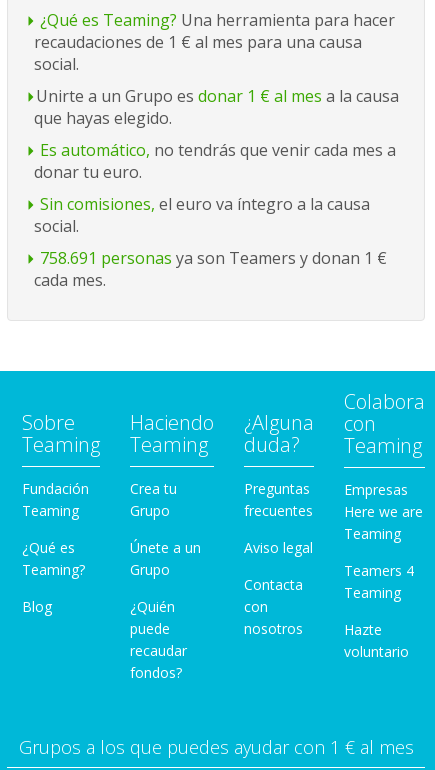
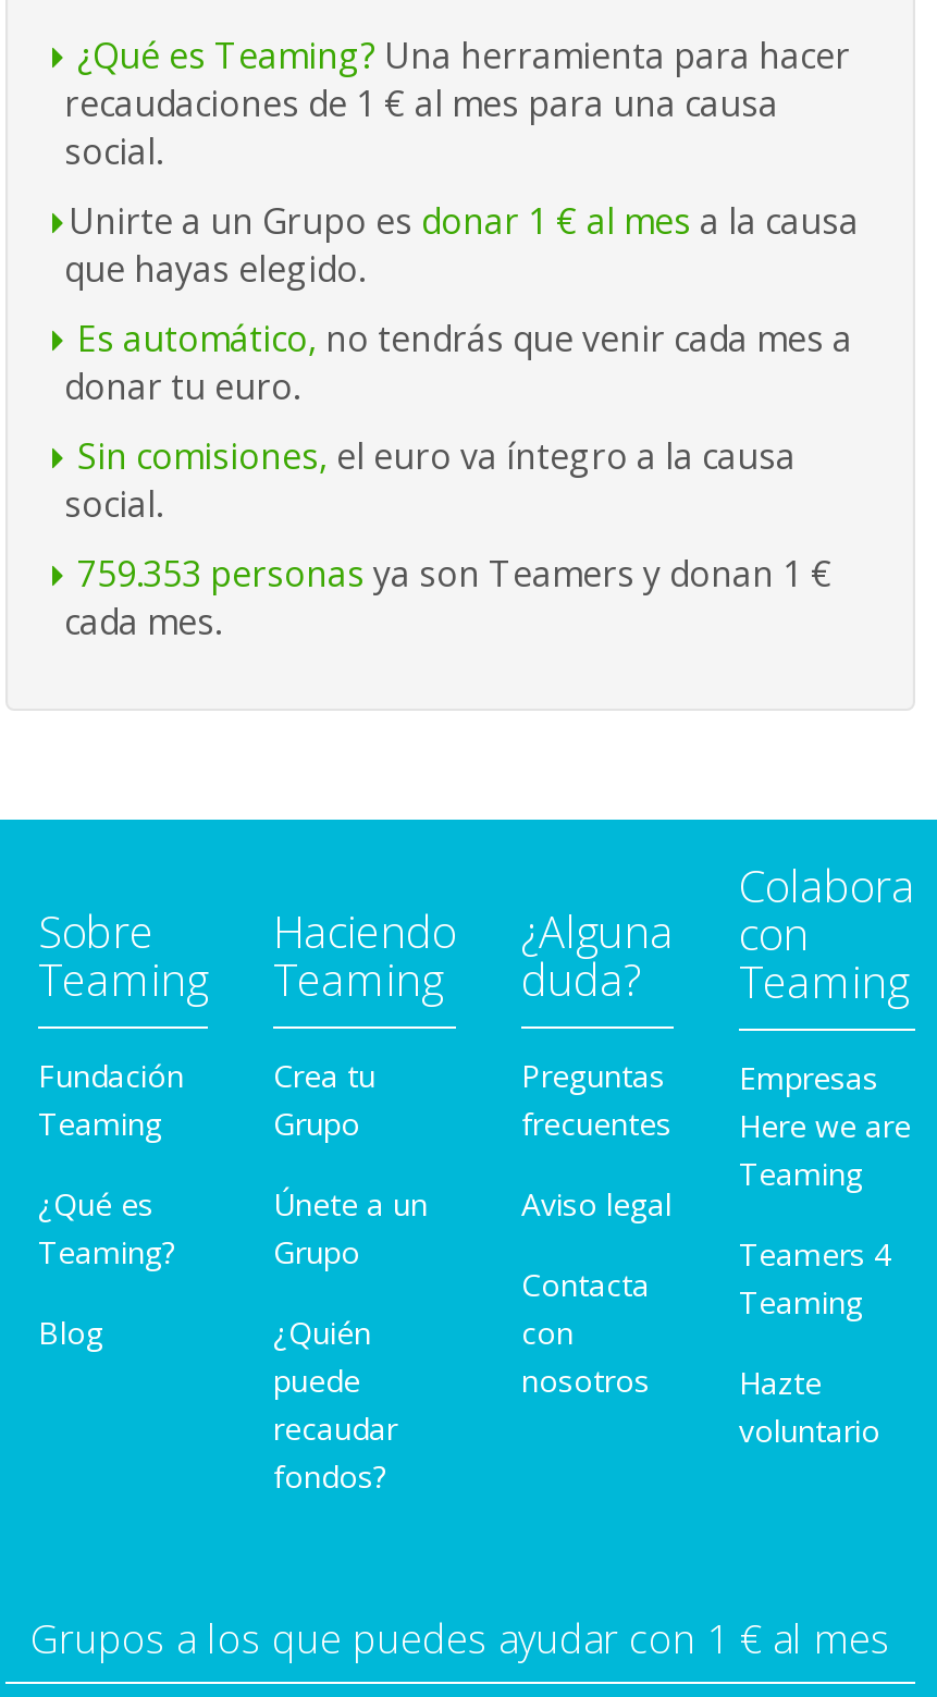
- 758.691 personas ya son Teamers y donan 1 €
+ 759.353 personas ya son Teamers y donan 1 €
